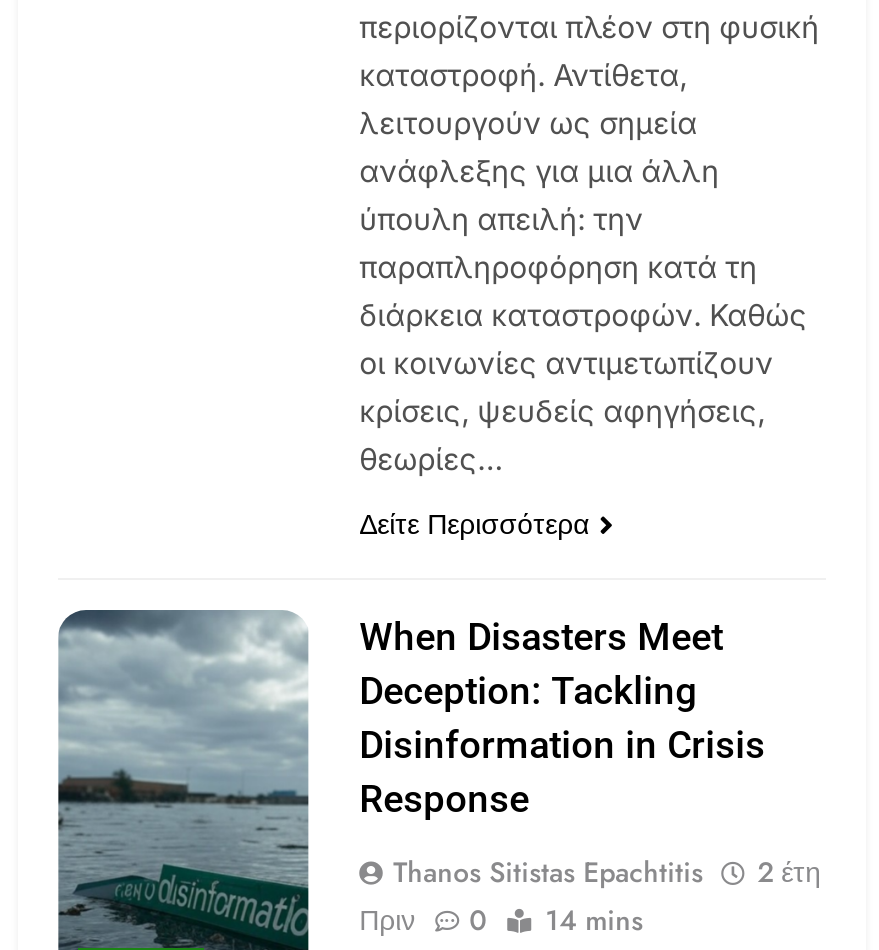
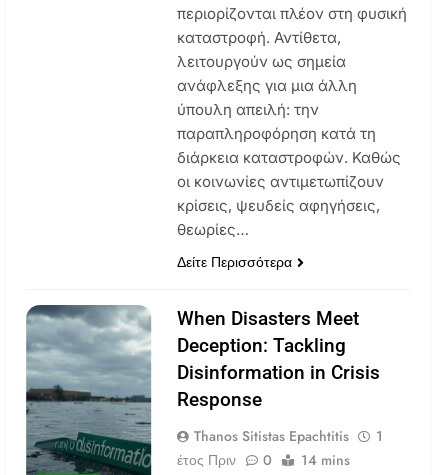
- 2 έτη
- Πριν
+ 1
+ έτος Πριν
